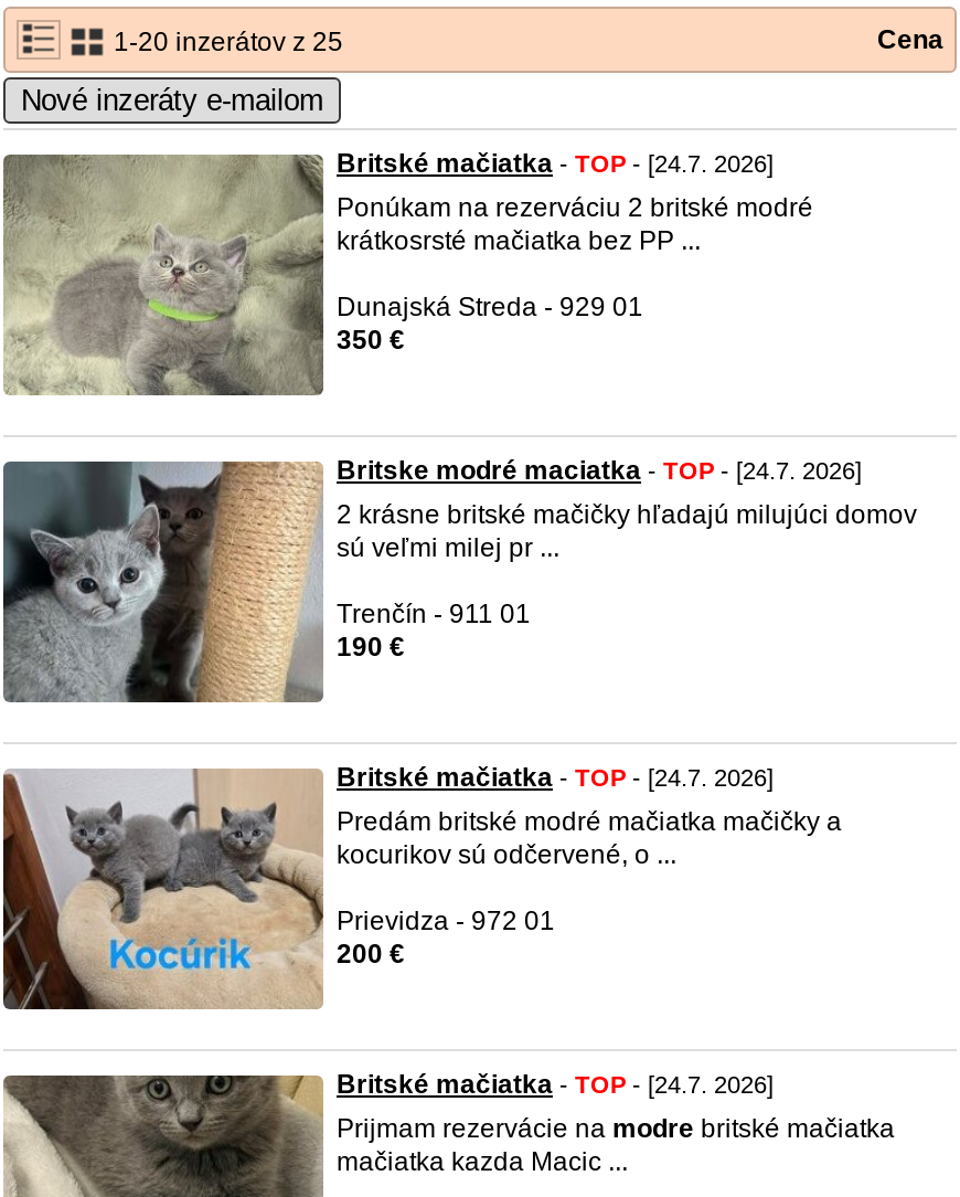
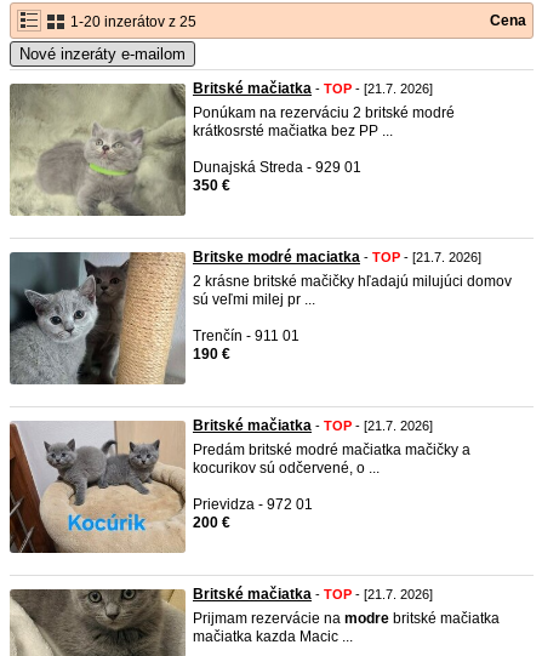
- Britské mačiatka - TOP - [24.7. 2026]
+ Britské mačiatka - TOP - [21.7. 2026]

- Britske modré maciatka - TOP - [24.7. 2026]
+ Britske modré maciatka - TOP - [21.7. 2026]

- Britské mačiatka - TOP - [24.7. 2026]
+ Britské mačiatka - TOP - [21.7. 2026]

- Britské mačiatka - TOP - [24.7. 2026]
+ Britské mačiatka - TOP - [21.7. 2026]
